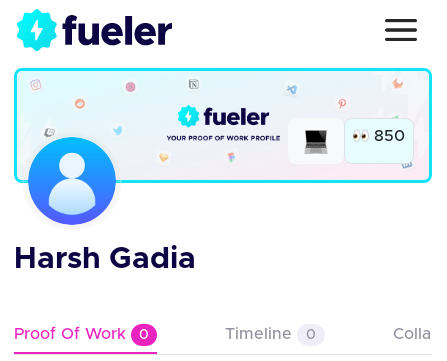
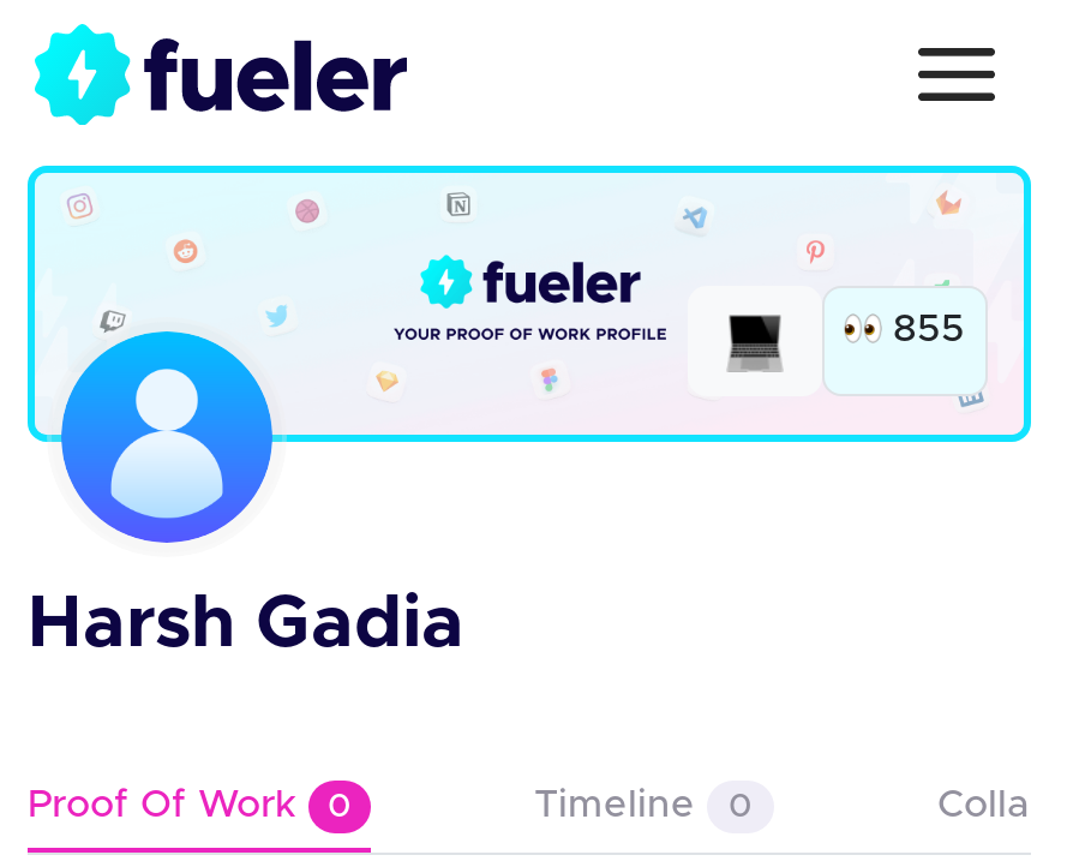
- 850
+ 855
